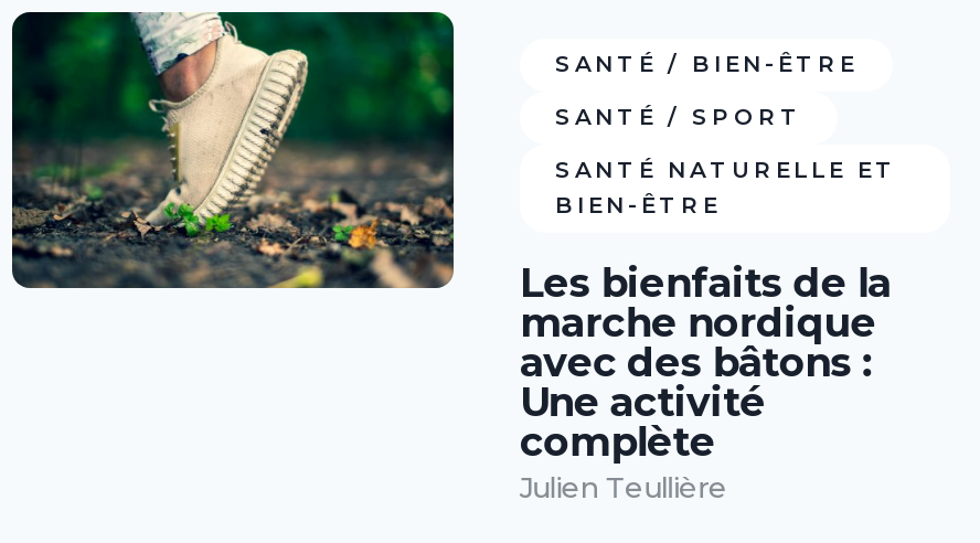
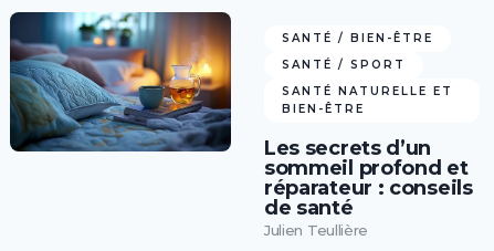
- [image]
- Les bienfaits de la
- marche nordique
- avec des bâtons :
- Une activité
- complète
+ [image]
+ Les secrets d’un
+ sommeil profond et
+ réparateur : conseils
+ de santé
